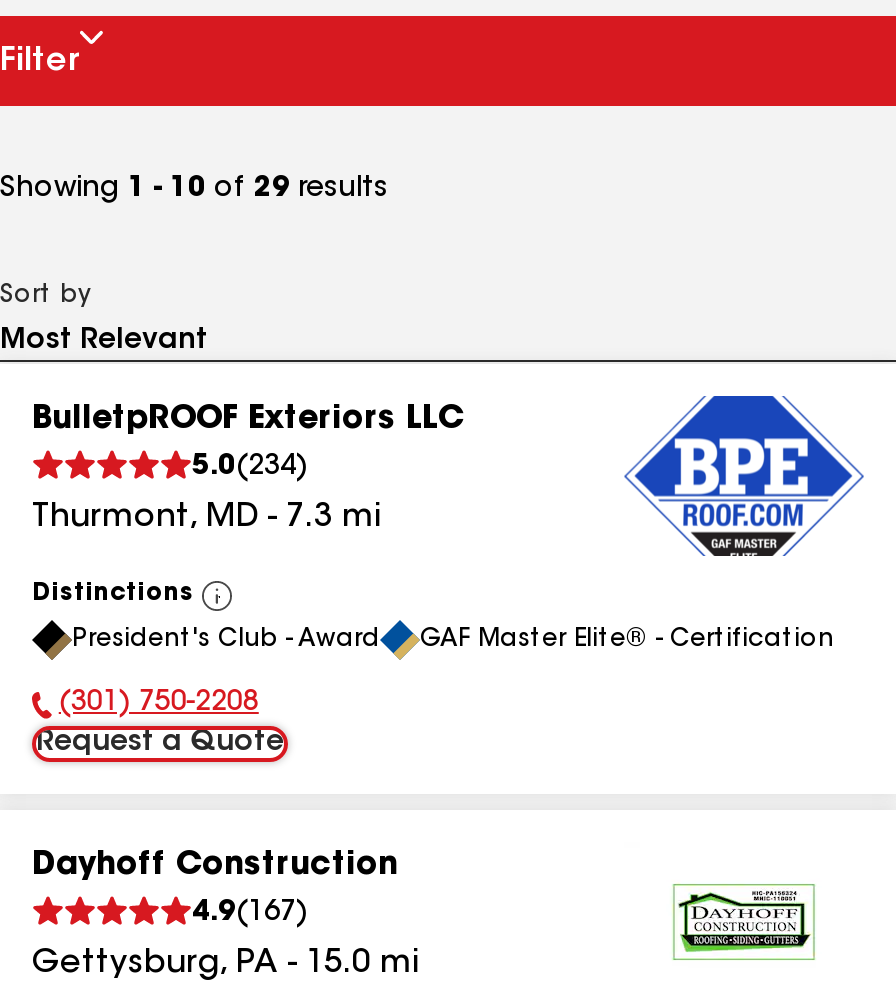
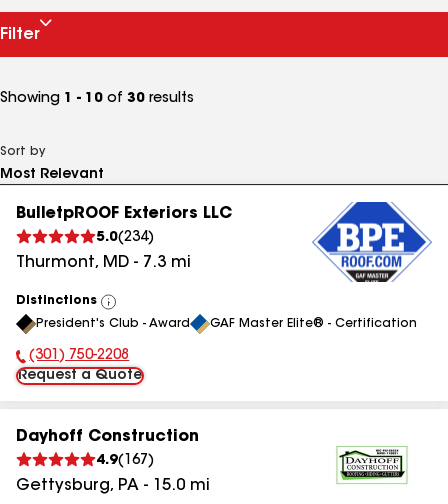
- Showing 1 - 10 of 29 results
+ Showing 1 - 10 of 30 results
